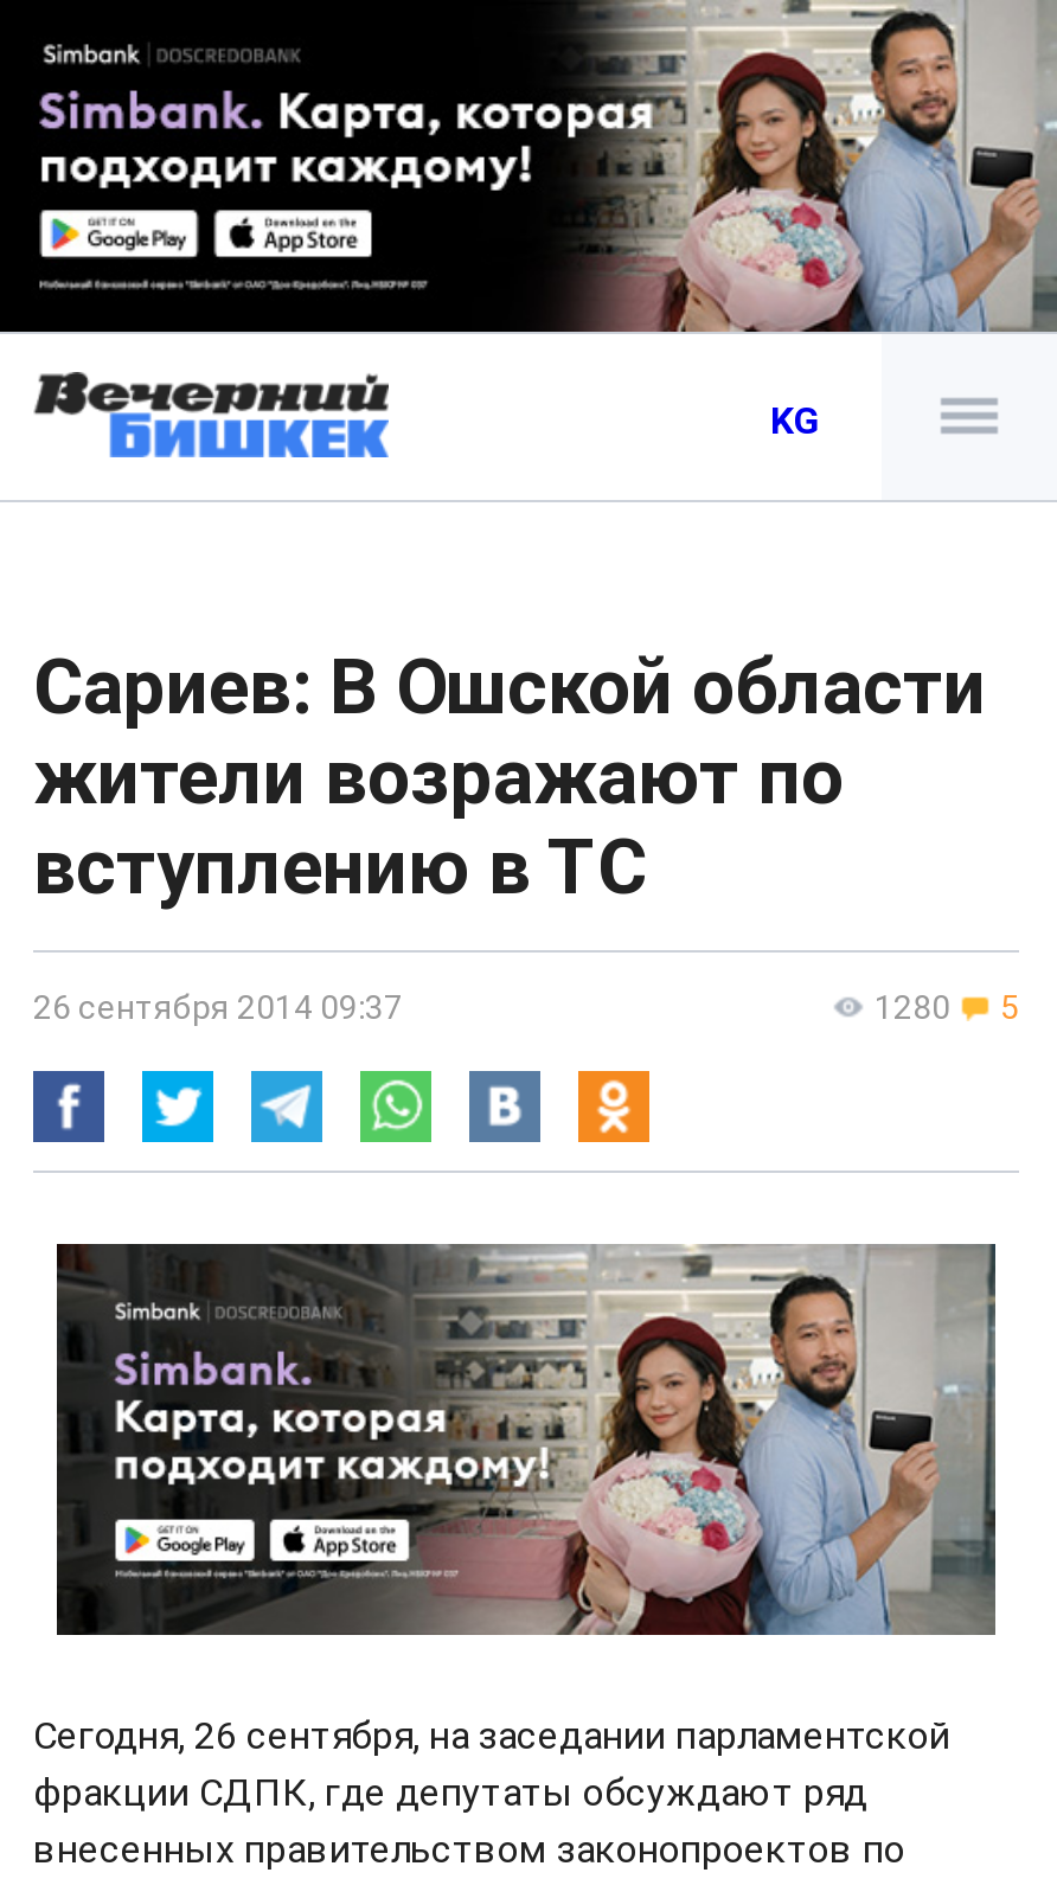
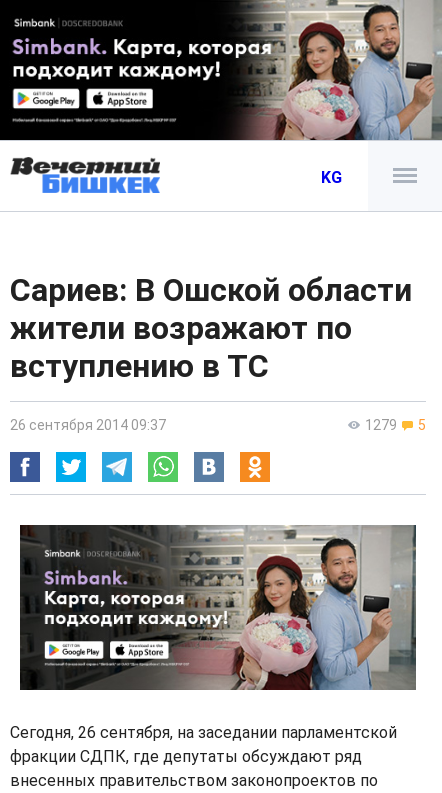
- 1280 5
+ 1279 5
